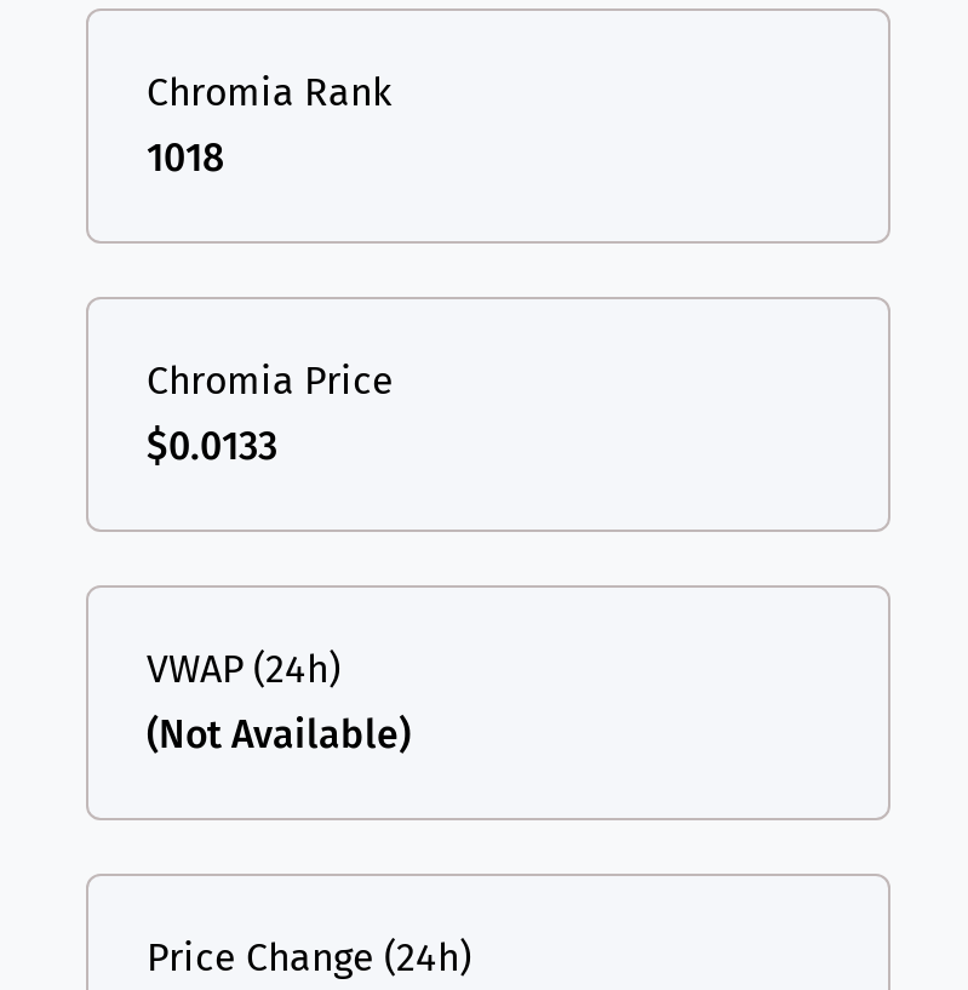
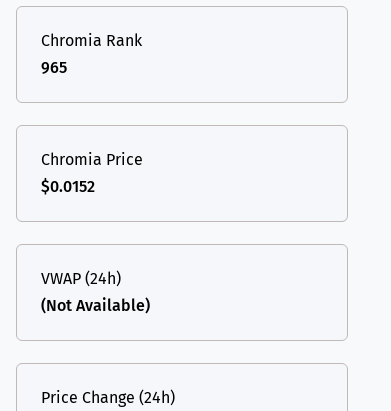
- 1018
+ 965

- $0.0133
+ $0.0152
